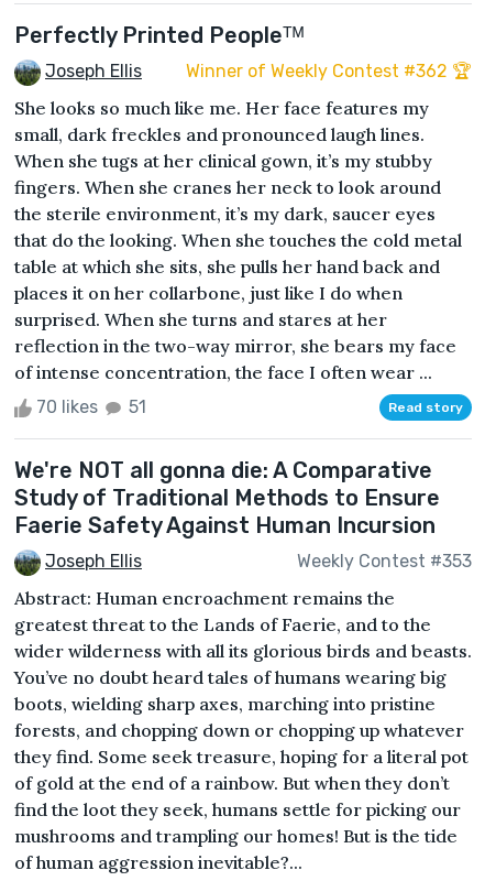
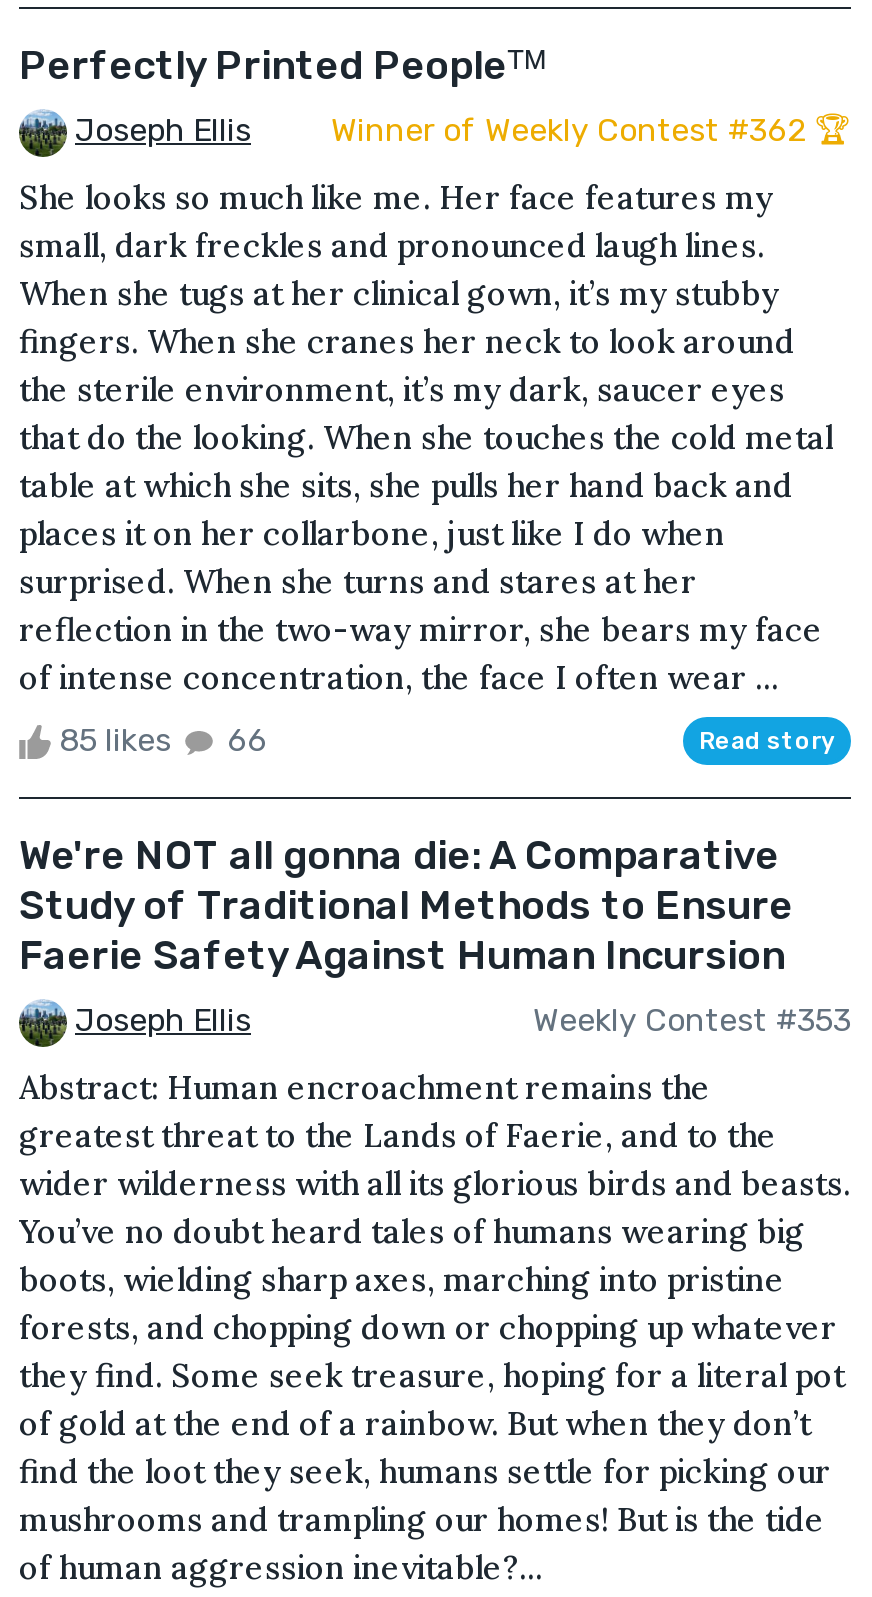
- 70 likes
+ 85 likes

- 51
+ 66
